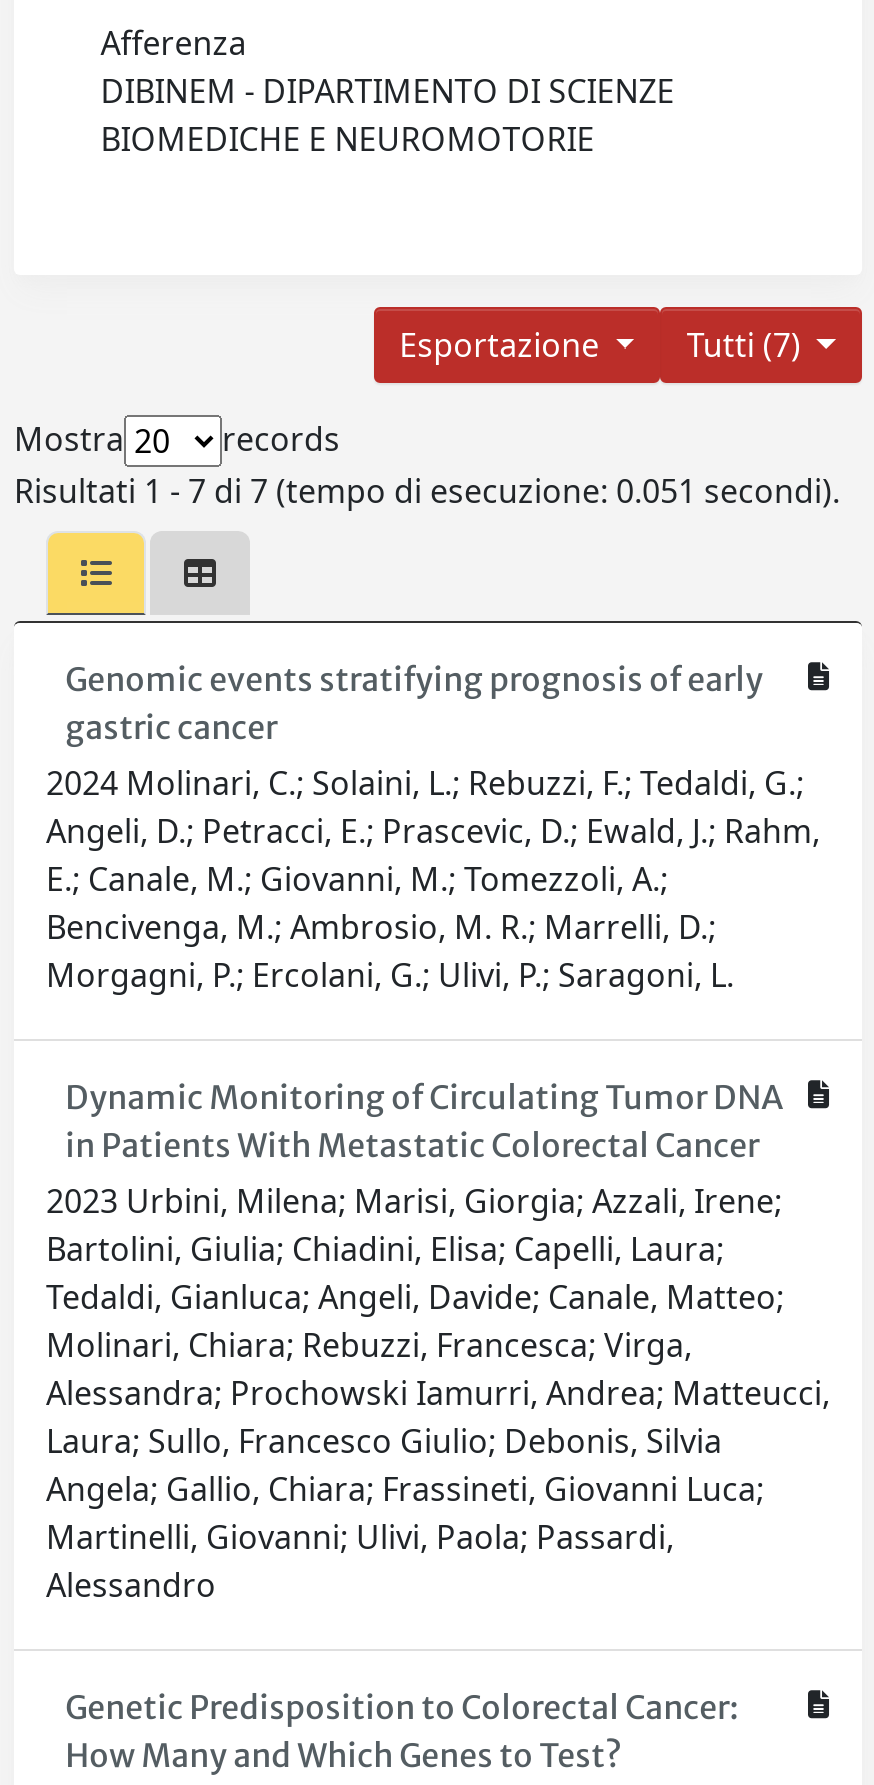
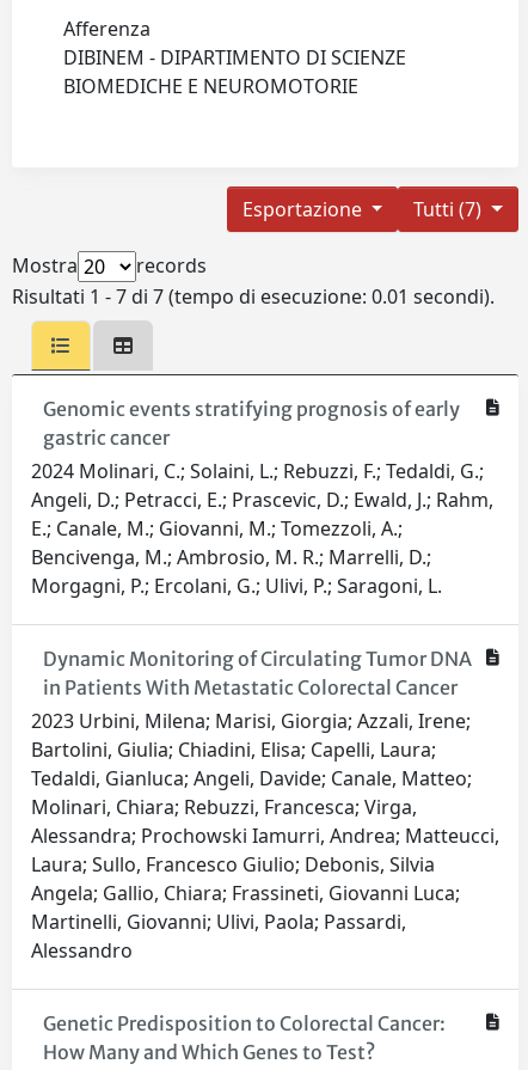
- Risultati 1 - 7 di 7 (tempo di esecuzione: 0.051 secondi).
+ Risultati 1 - 7 di 7 (tempo di esecuzione: 0.01 secondi).
